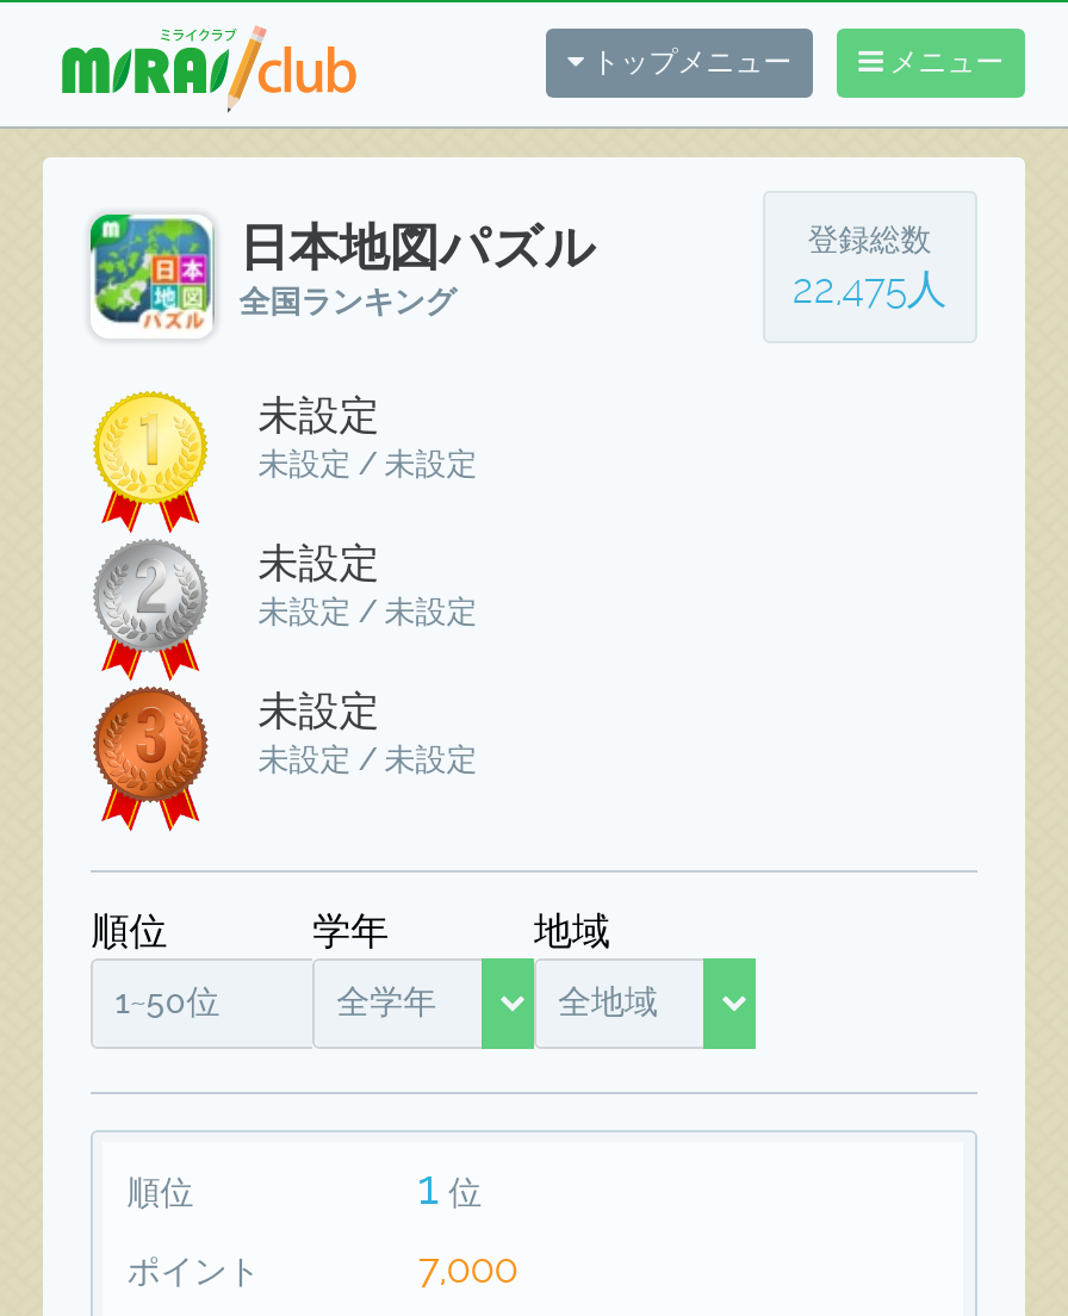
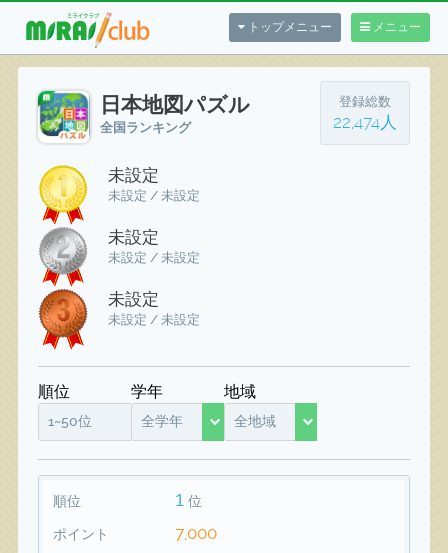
- 22,475人
+ 22,474人
